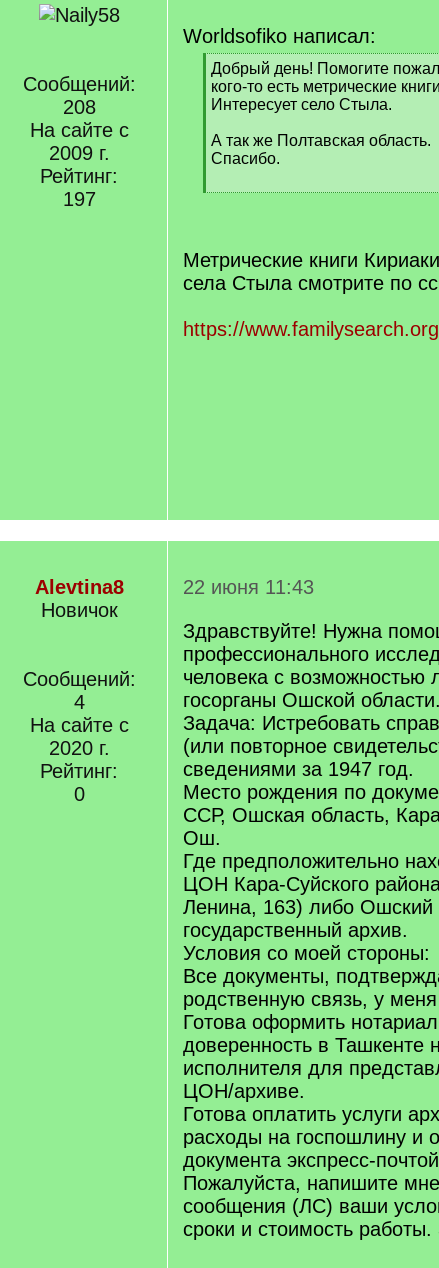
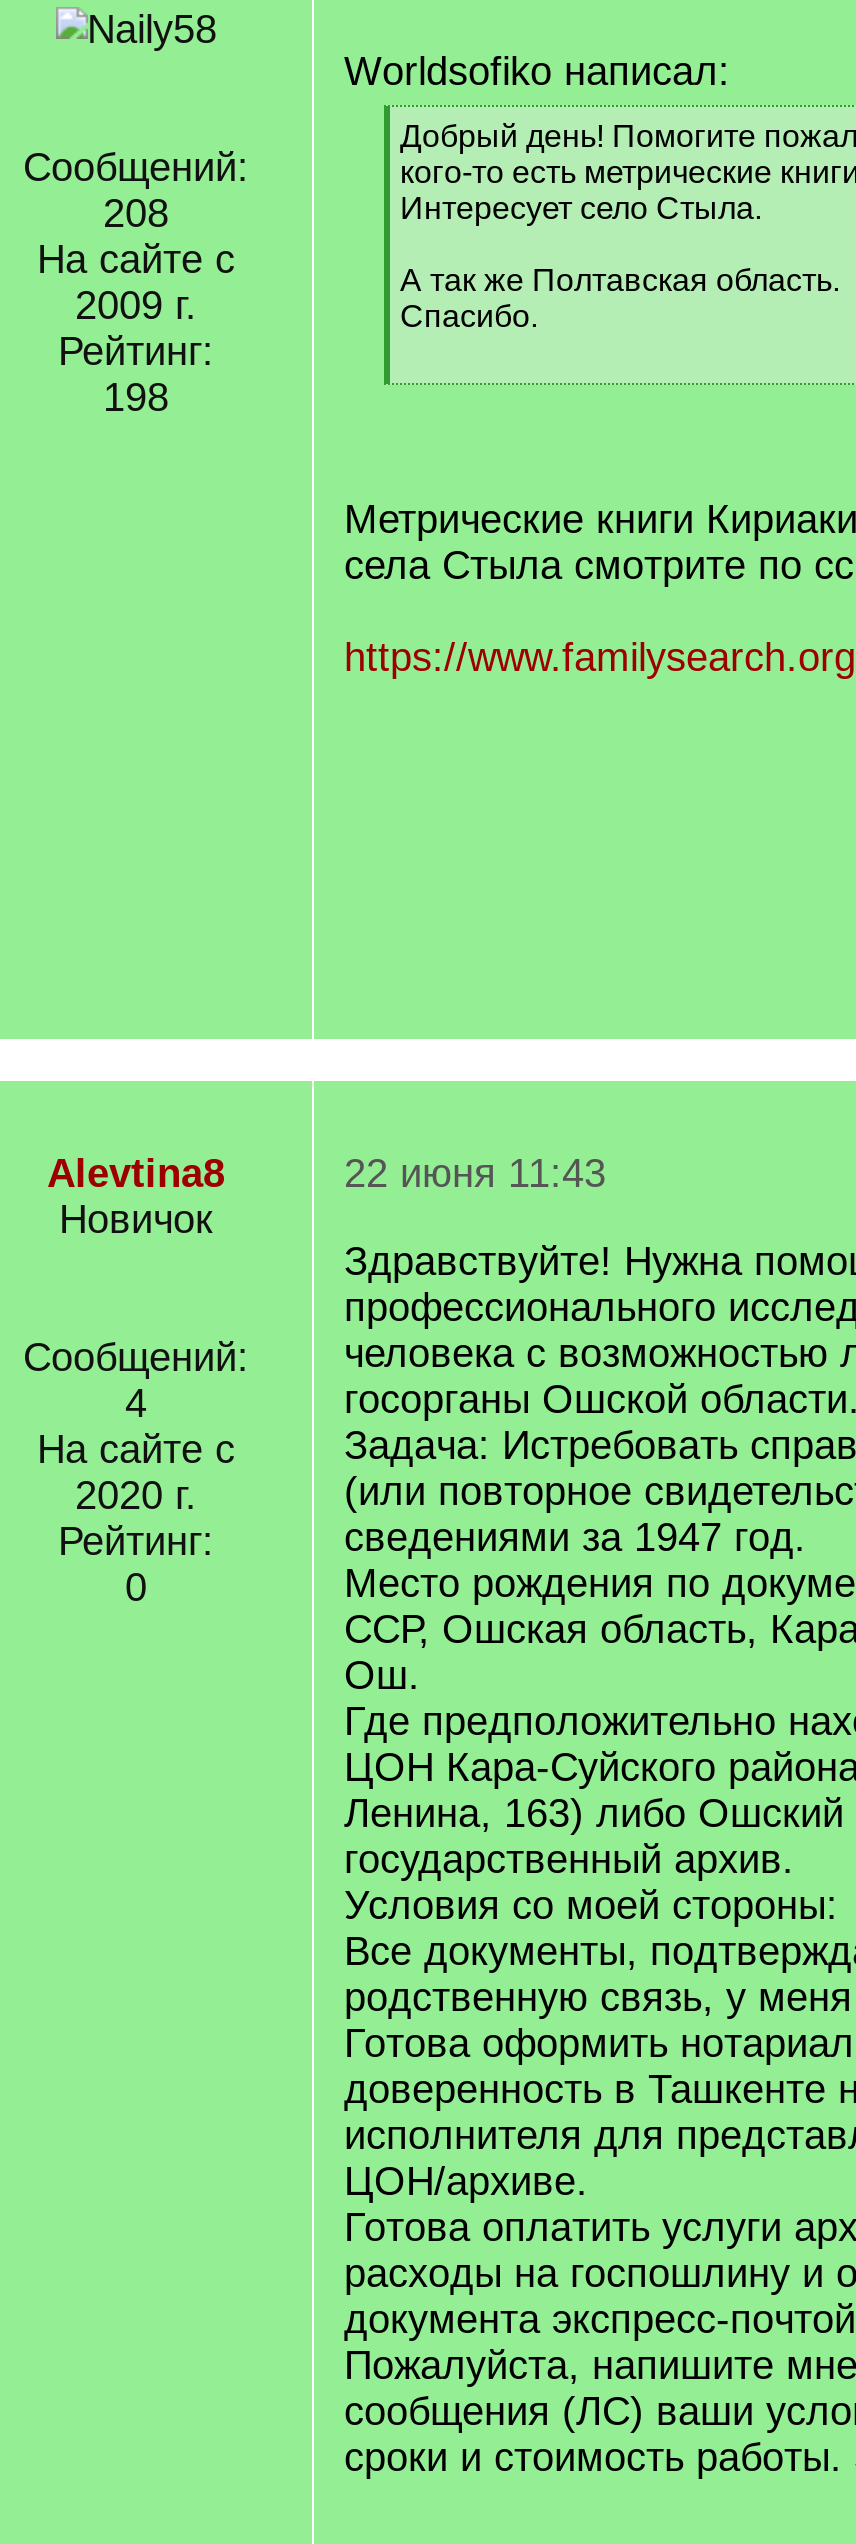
- 197
+ 198
